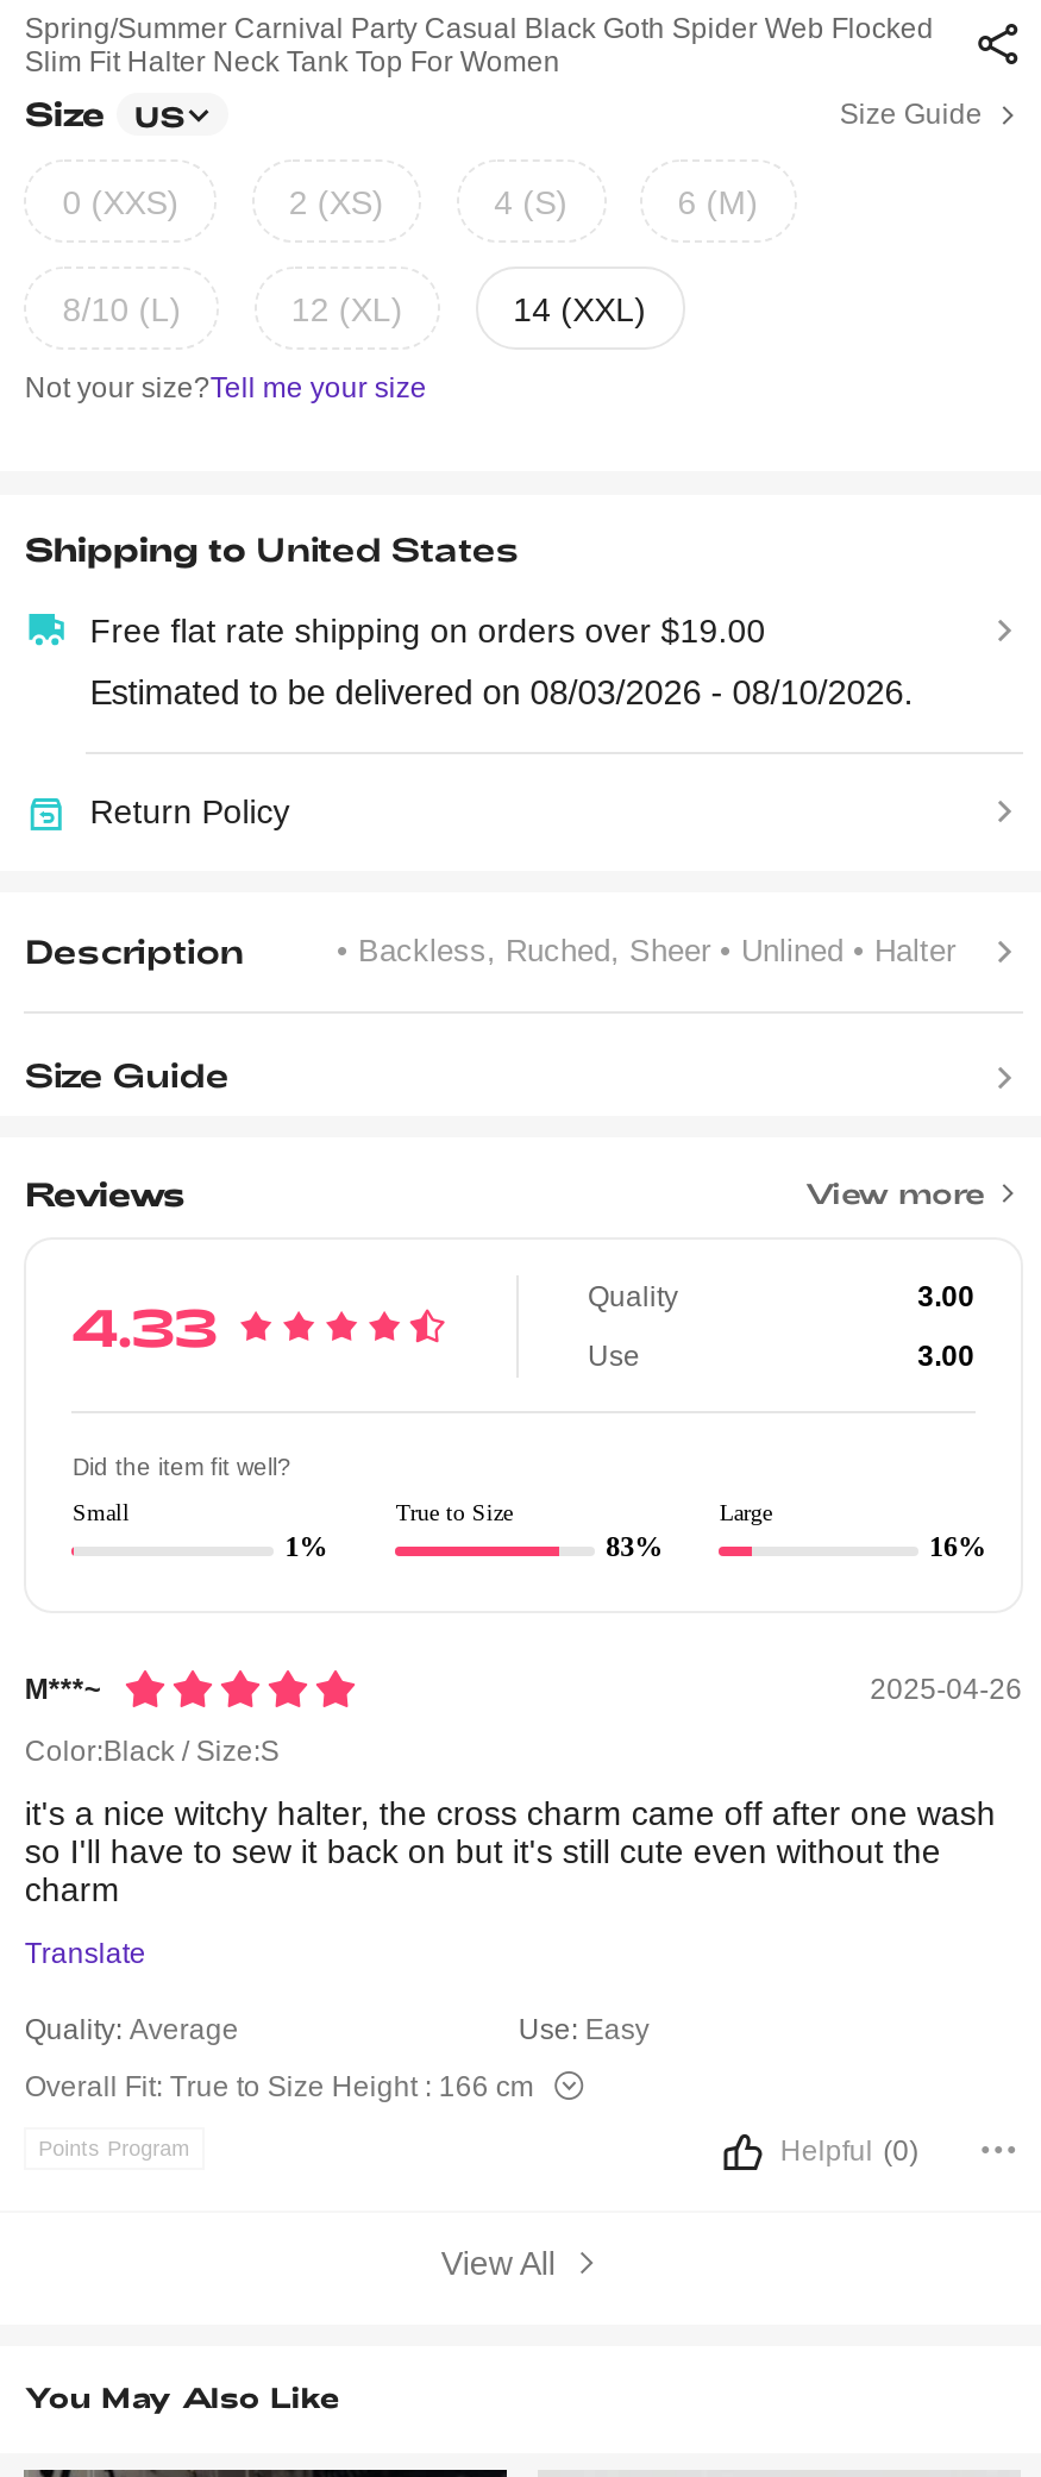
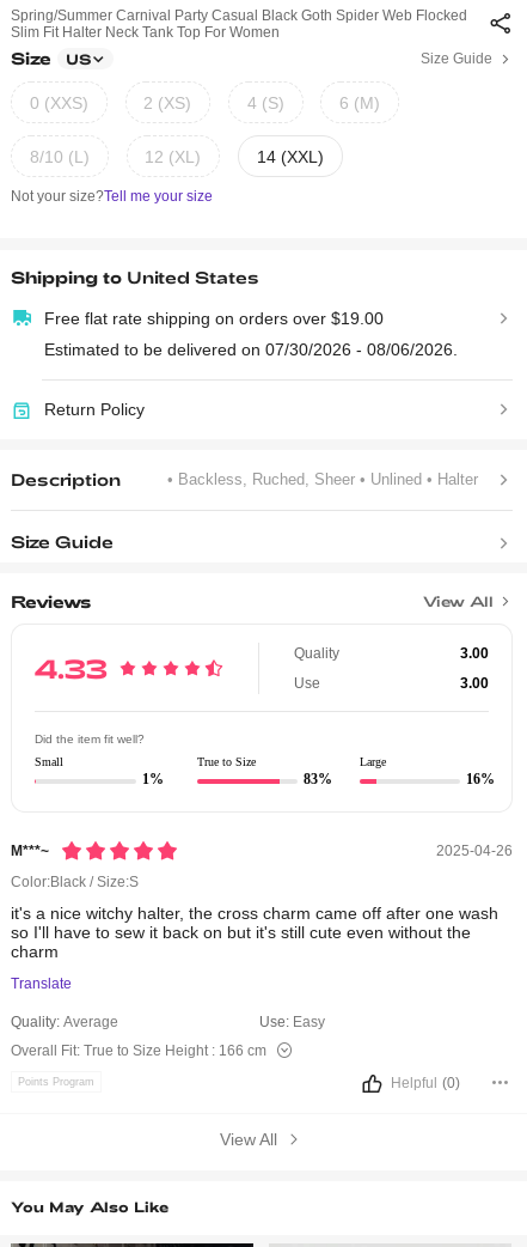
- Estimated to be delivered on 08/03/2026 - 08/10/2026.
+ Estimated to be delivered on 07/30/2026 - 08/06/2026.

- View more
+ View All
